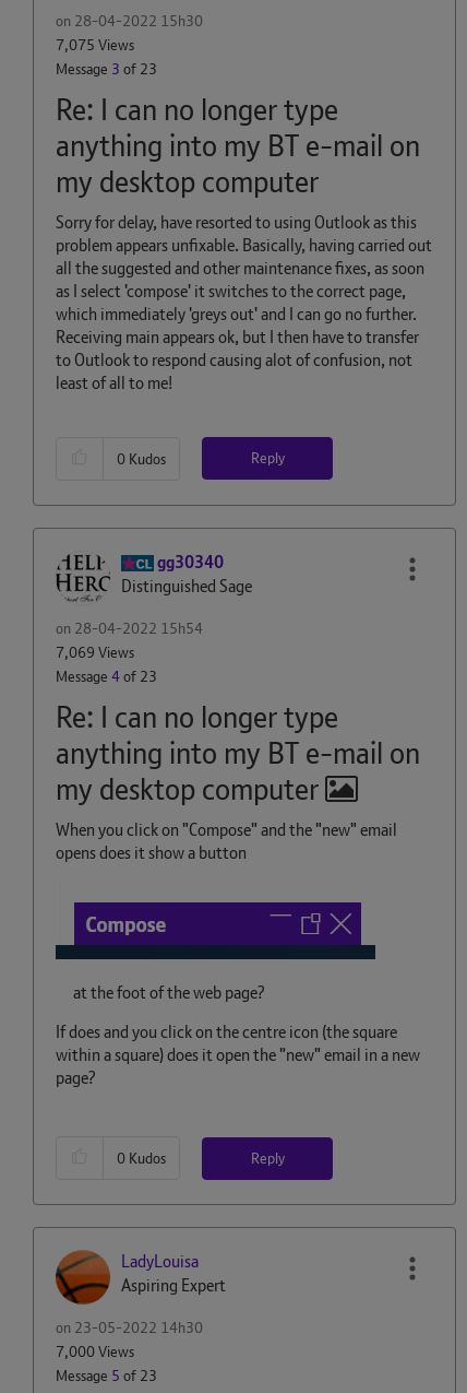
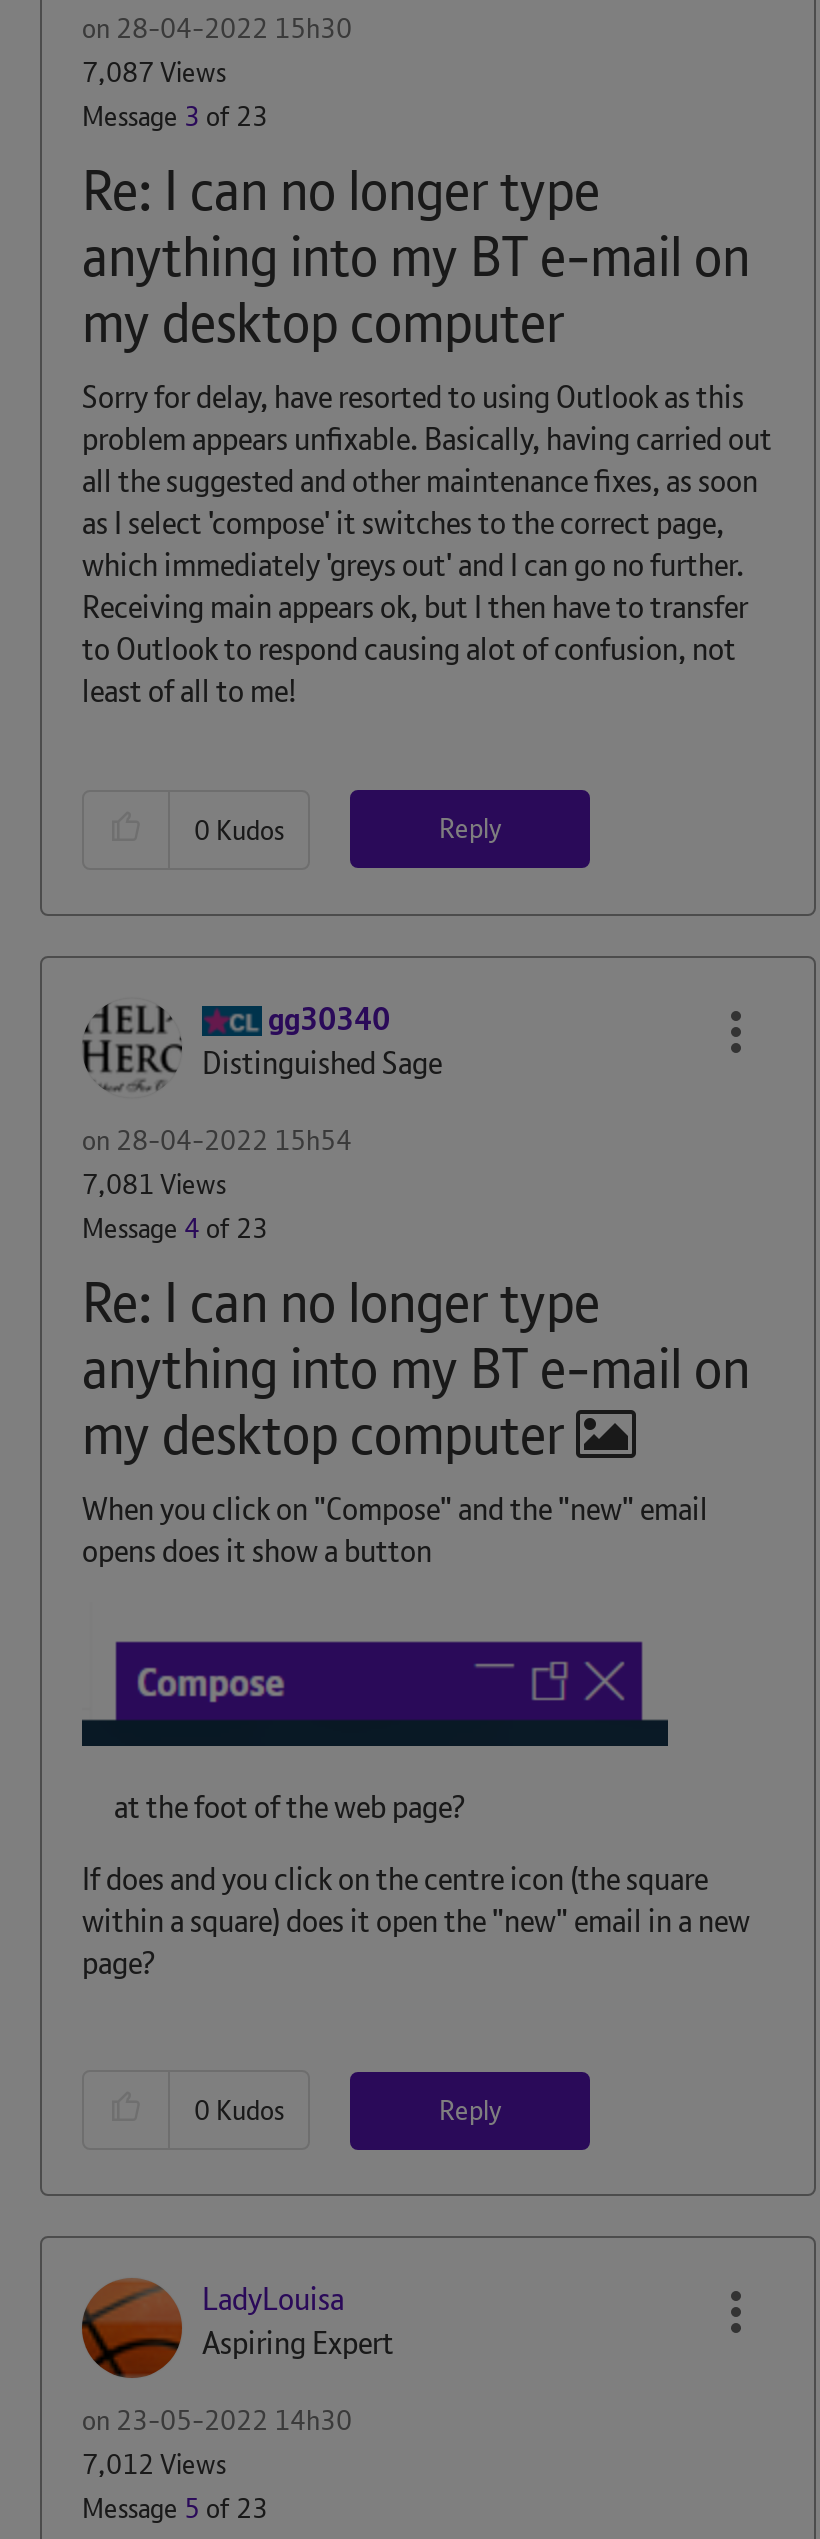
- 7,075 Views
+ 7,087 Views

- 7,069 Views
+ 7,081 Views

- 7,000 Views
+ 7,012 Views
